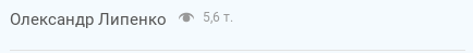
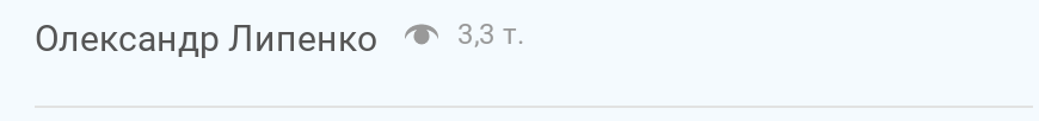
- 5,6 т.
+ 3,3 т.
